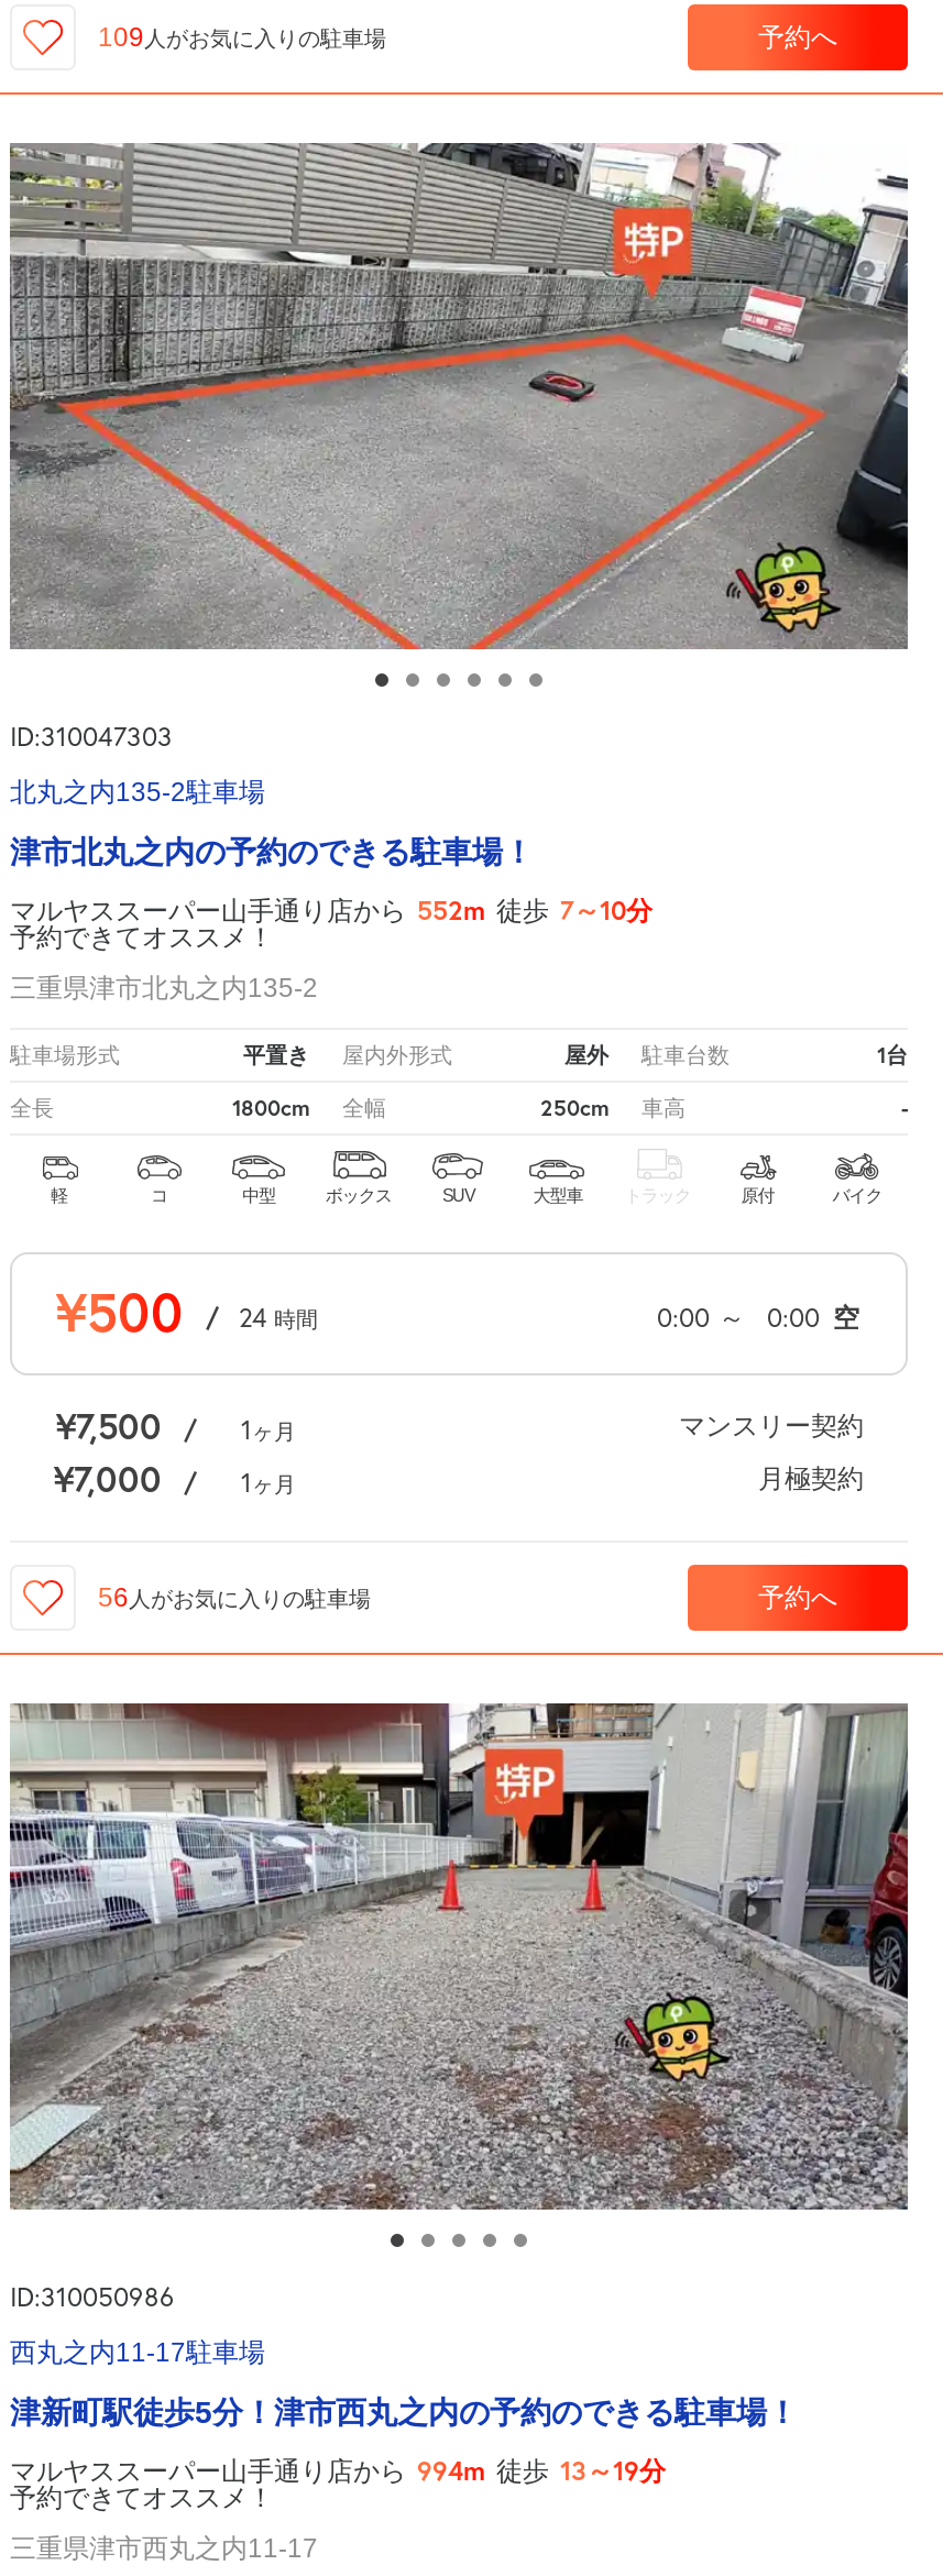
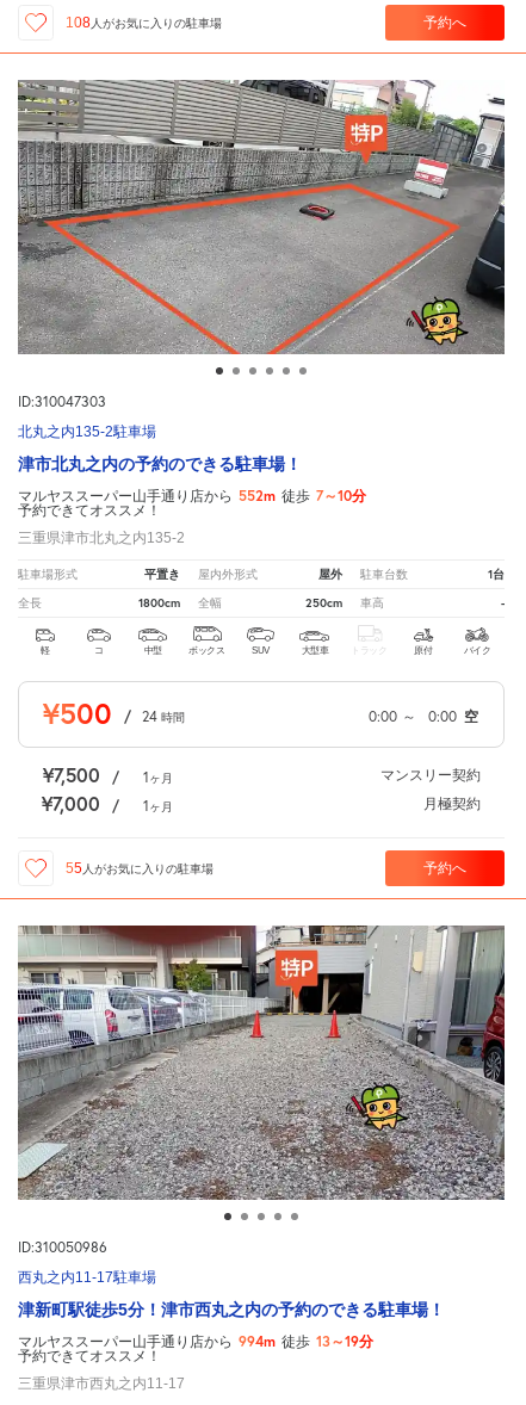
- 109人がお気に入りの駐車場
+ 108人がお気に入りの駐車場

- 56人がお気に入りの駐車場
+ 55人がお気に入りの駐車場
